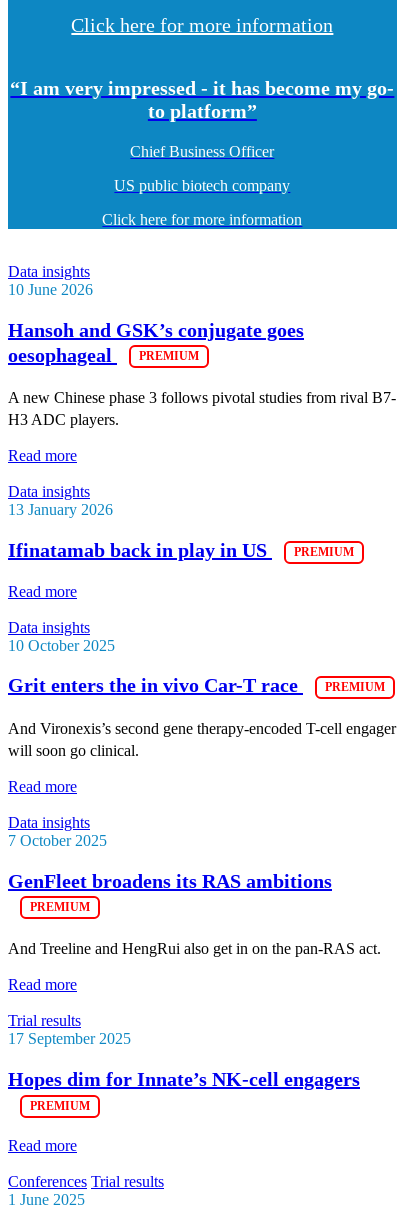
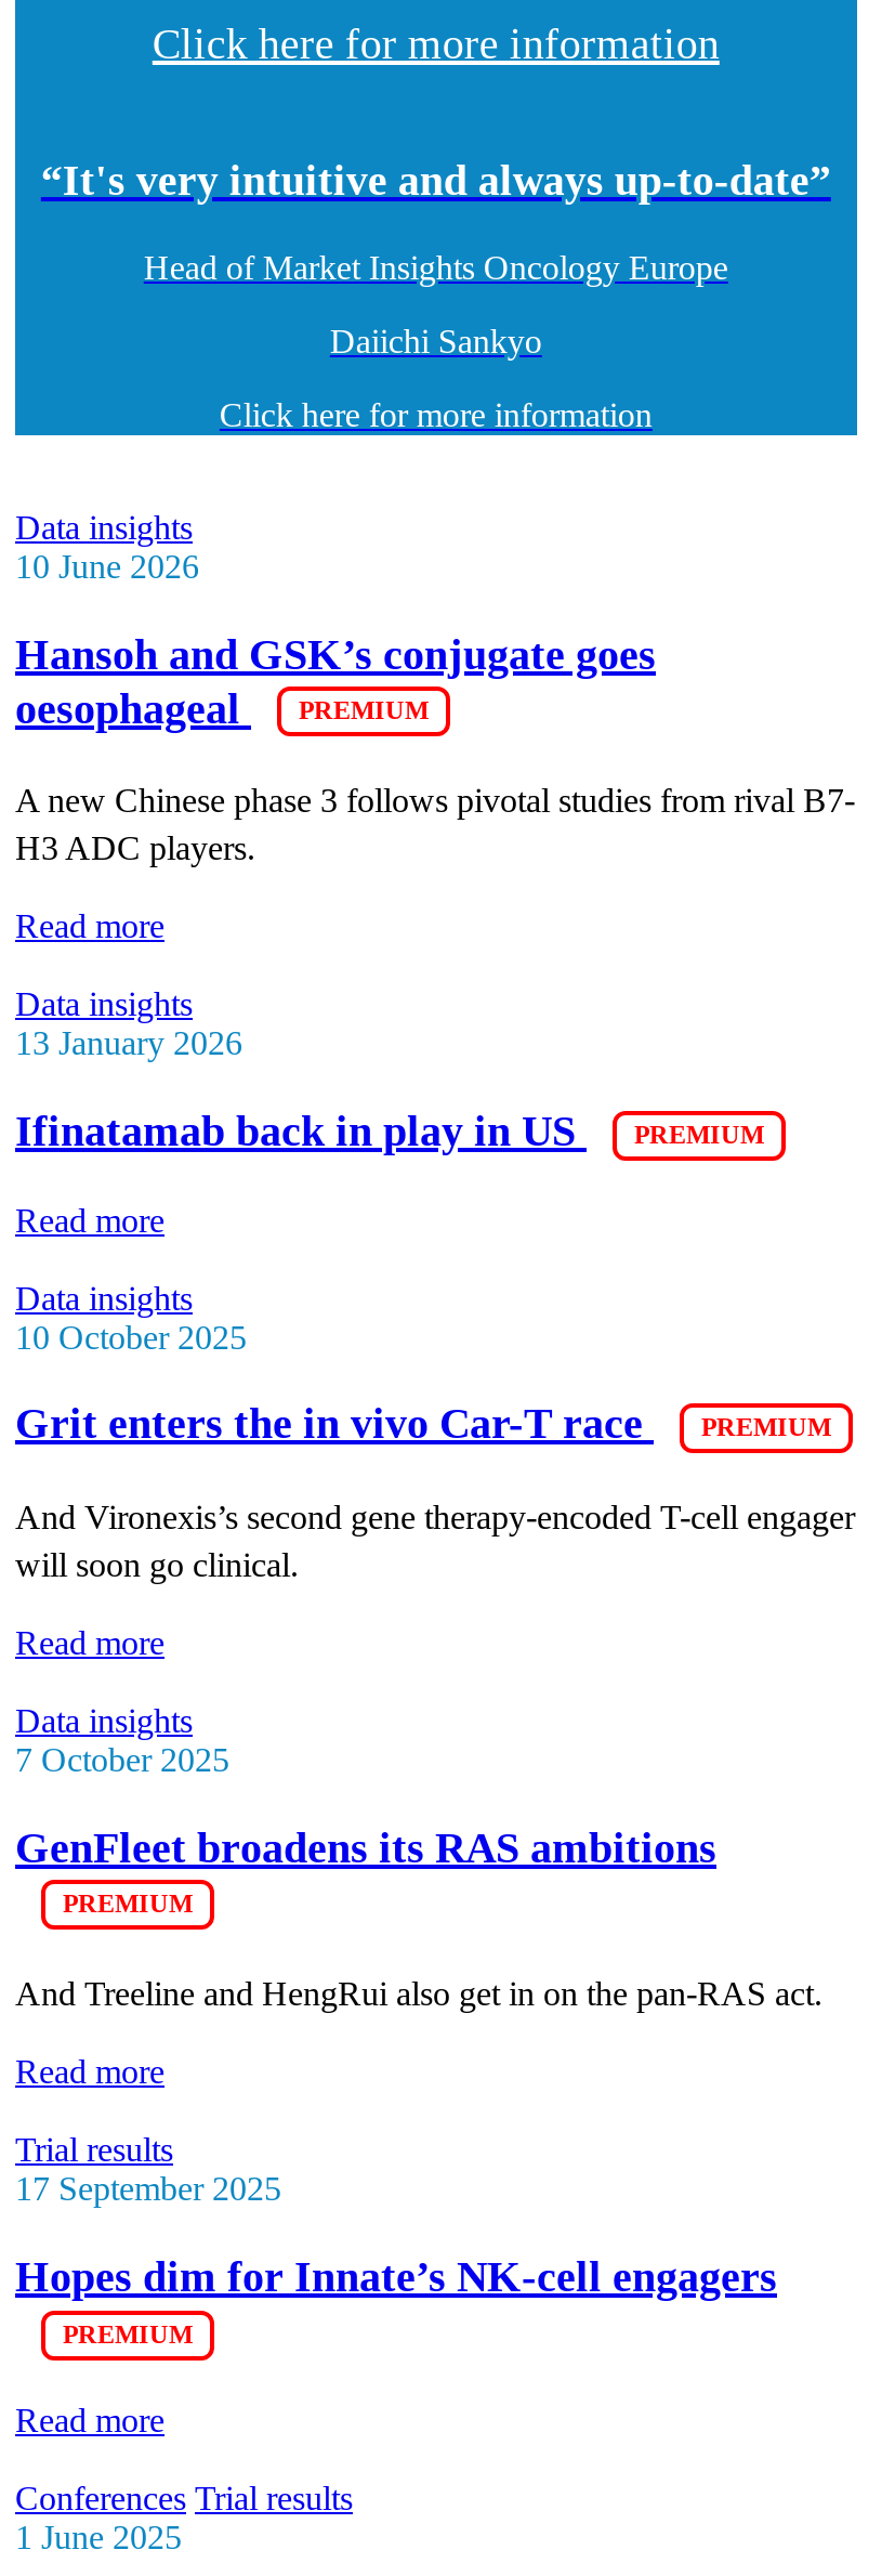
- “I am very impressed - it has become my go-
- to platform”
+ “It's very intuitive and always up-to-date”

- Chief Business Officer
+ Head of Market Insights Oncology Europe

- US public biotech company
+ Daiichi Sankyo
